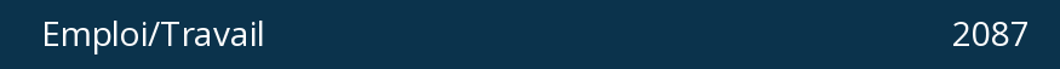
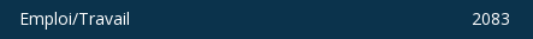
- 2087
+ 2083
